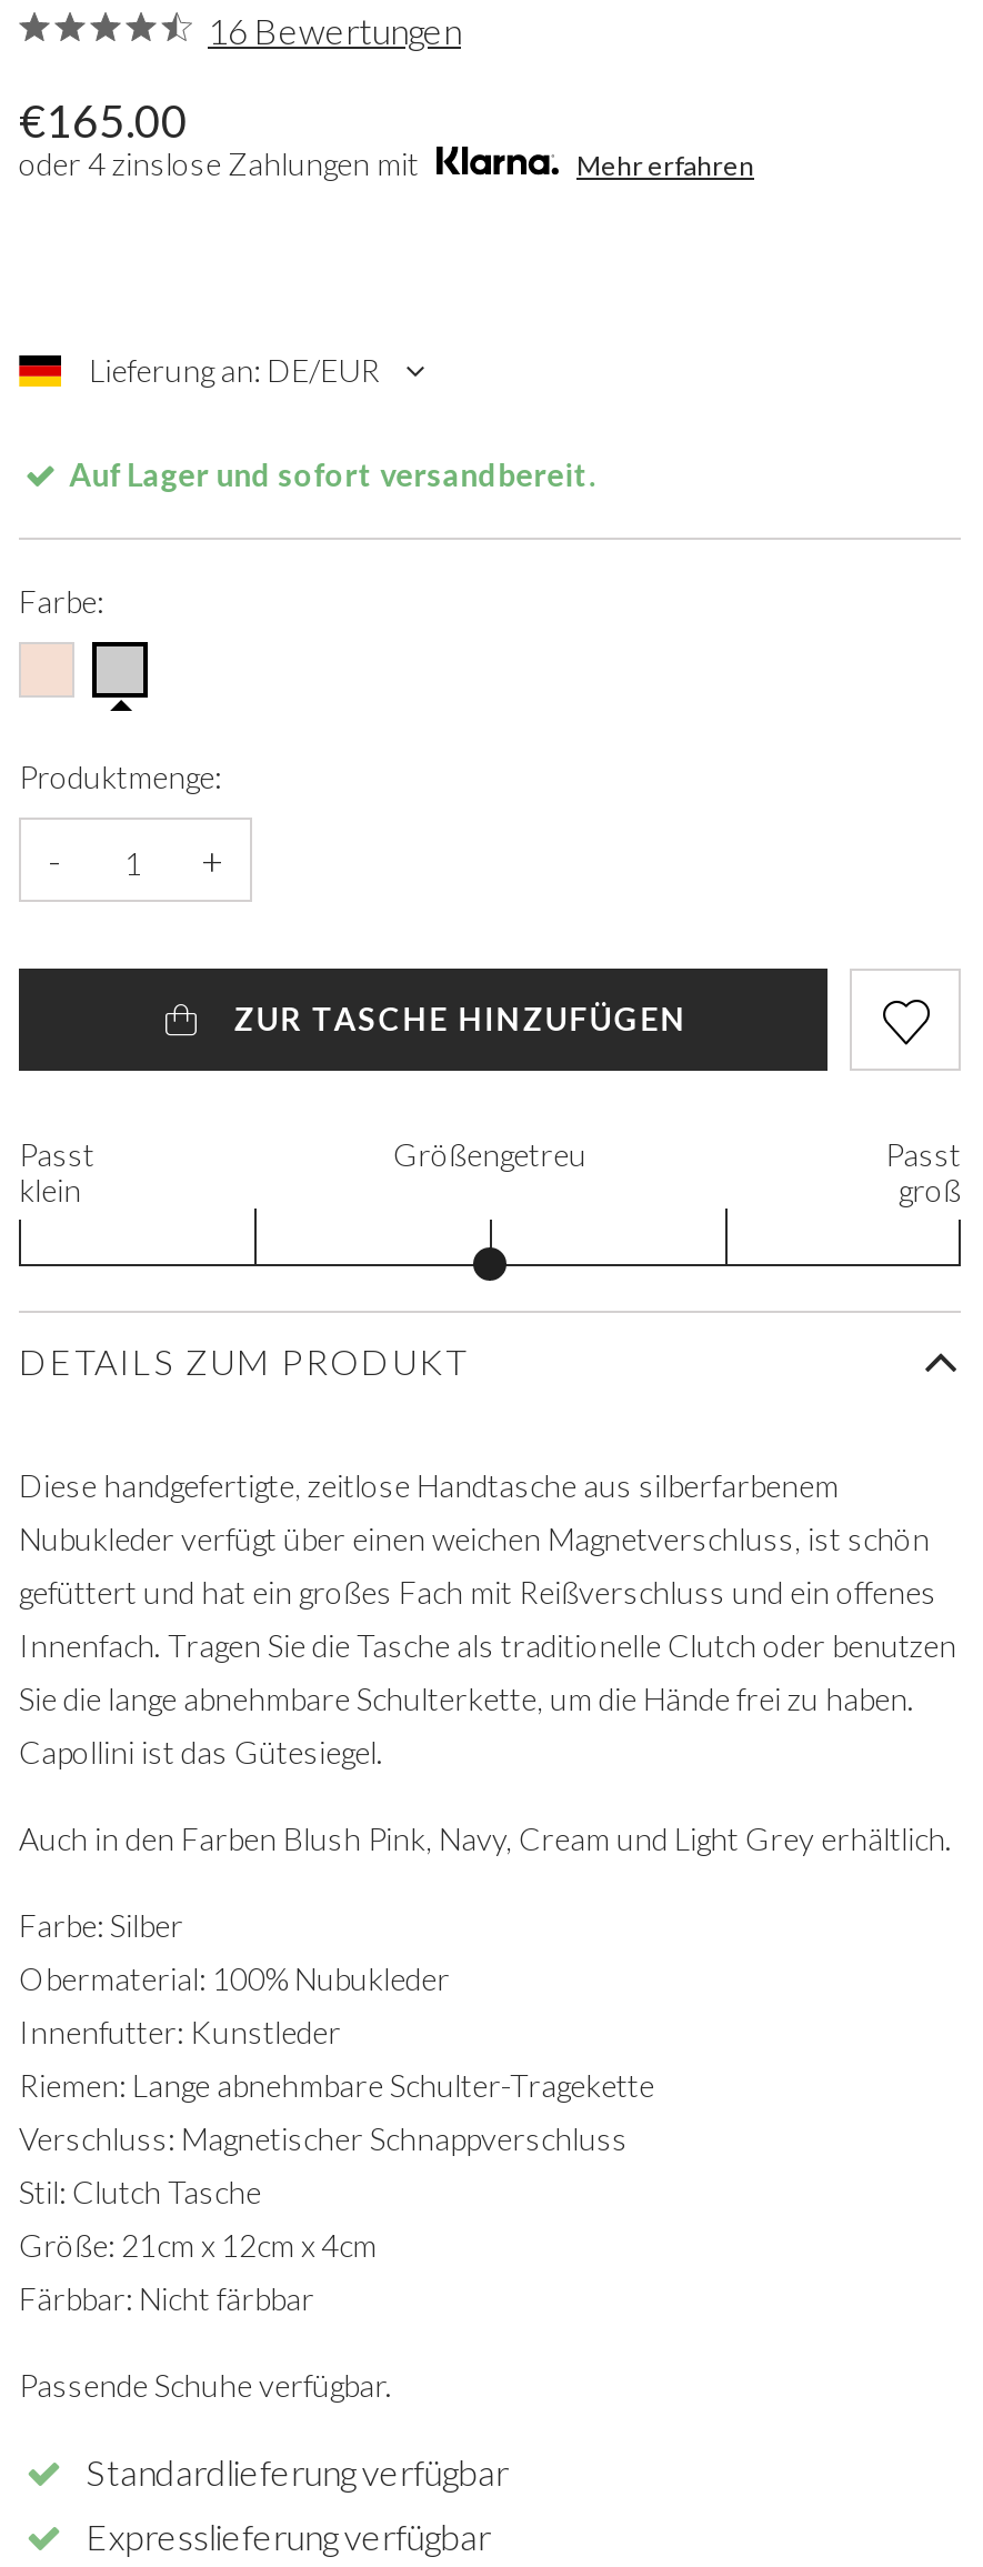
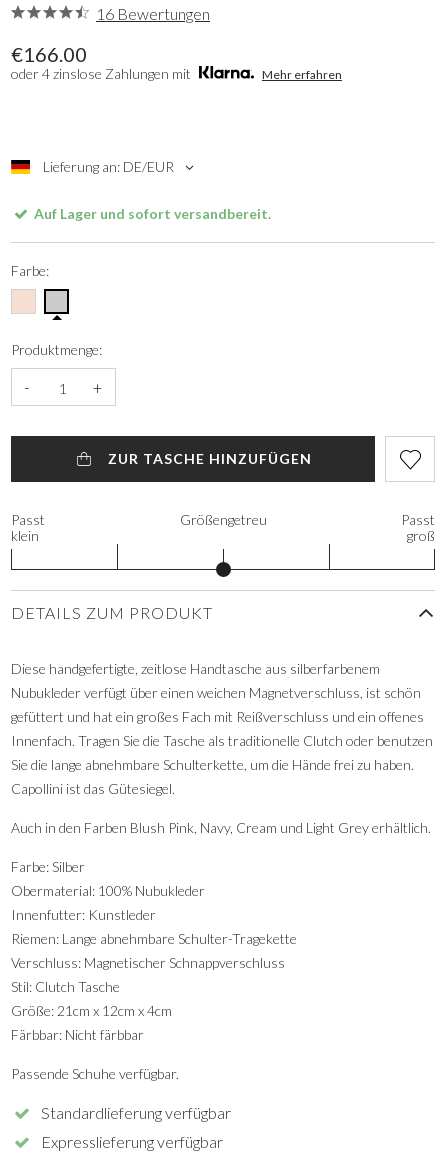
- €165.00
+ €166.00
